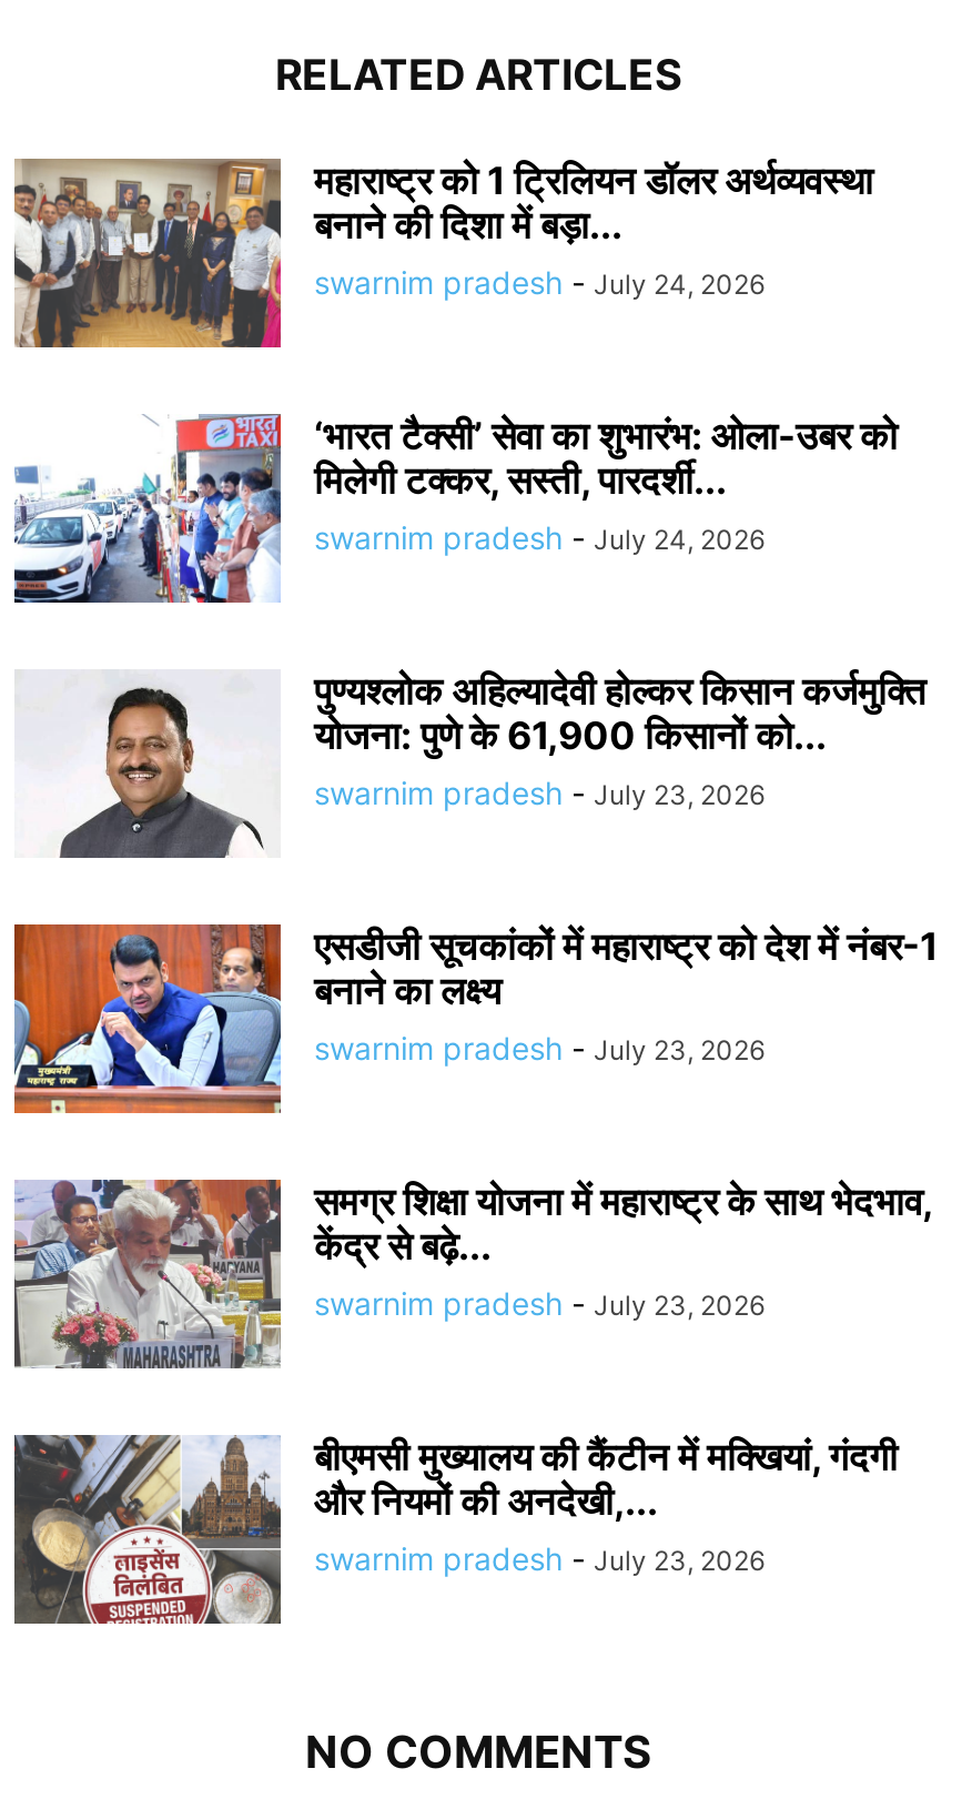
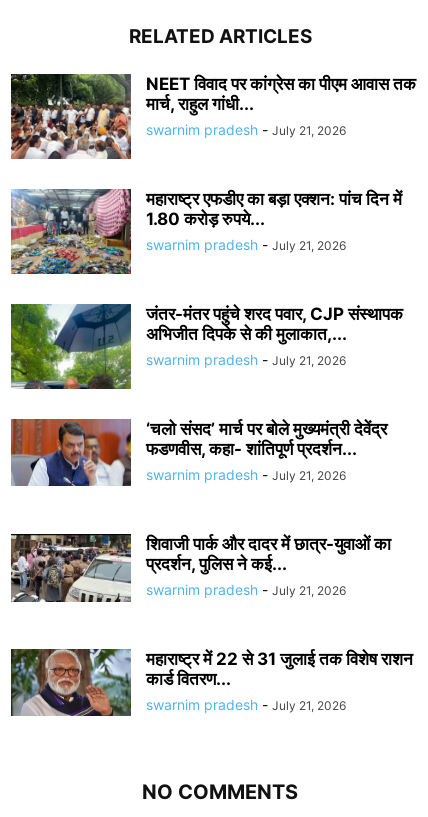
- [image]
- महाराष्ट्र को 1 ट्रिलियन डॉलर अर्थव्यवस्था
- बनाने की दिशा में बड़ा...
- swarnim pradesh - July 24, 2026
+ [image]
+ NEET विवाद पर कांग्रेस का पीएम आवास तक
+ मार्च, राहुल गांधी...
+ swarnim pradesh - July 21, 2026

- [image]
- ‘भारत टैक्सी’ सेवा का शुभारंभ: ओला-उबर को
- मिलेगी टक्कर, सस्ती, पारदर्शी...
- swarnim pradesh - July 24, 2026
+ [image]
+ महाराष्ट्र एफडीए का बड़ा एक्शन: पांच दिन में
+ 1.80 करोड़ रुपये...
+ swarnim pradesh - July 21, 2026

- [image]
- पुण्यश्लोक अहिल्यादेवी होल्कर किसान कर्जमुक्ति
- योजना: पुणे के 61,900 किसानों को...
- swarnim pradesh - July 23, 2026
+ [image]
+ जंतर-मंतर पहुंचे शरद पवार, CJP संस्थापक
+ अभिजीत दिपके से की मुलाकात,...
+ swarnim pradesh - July 21, 2026

- [image]
- एसडीजी सूचकांकों में महाराष्ट्र को देश में नंबर-1
- बनाने का लक्ष्य
- swarnim pradesh - July 23, 2026
+ [image]
+ ‘चलो संसद’ मार्च पर बोले मुख्यमंत्री देवेंद्र
+ फडणवीस, कहा- शांतिपूर्ण प्रदर्शन...
+ swarnim pradesh - July 21, 2026

- [image]
- समग्र शिक्षा योजना में महाराष्ट्र के साथ भेदभाव,
- केंद्र से बढ़े...
- swarnim pradesh - July 23, 2026
+ [image]
+ शिवाजी पार्क और दादर में छात्र-युवाओं का
+ प्रदर्शन, पुलिस ने कई...
+ swarnim pradesh - July 21, 2026

- [image]
- बीएमसी मुख्यालय की कैंटीन में मक्खियां, गंदगी
- और नियमों की अनदेखी,...
- swarnim pradesh - July 23, 2026
+ [image]
+ महाराष्ट्र में 22 से 31 जुलाई तक विशेष राशन
+ कार्ड वितरण...
+ swarnim pradesh - July 21, 2026
